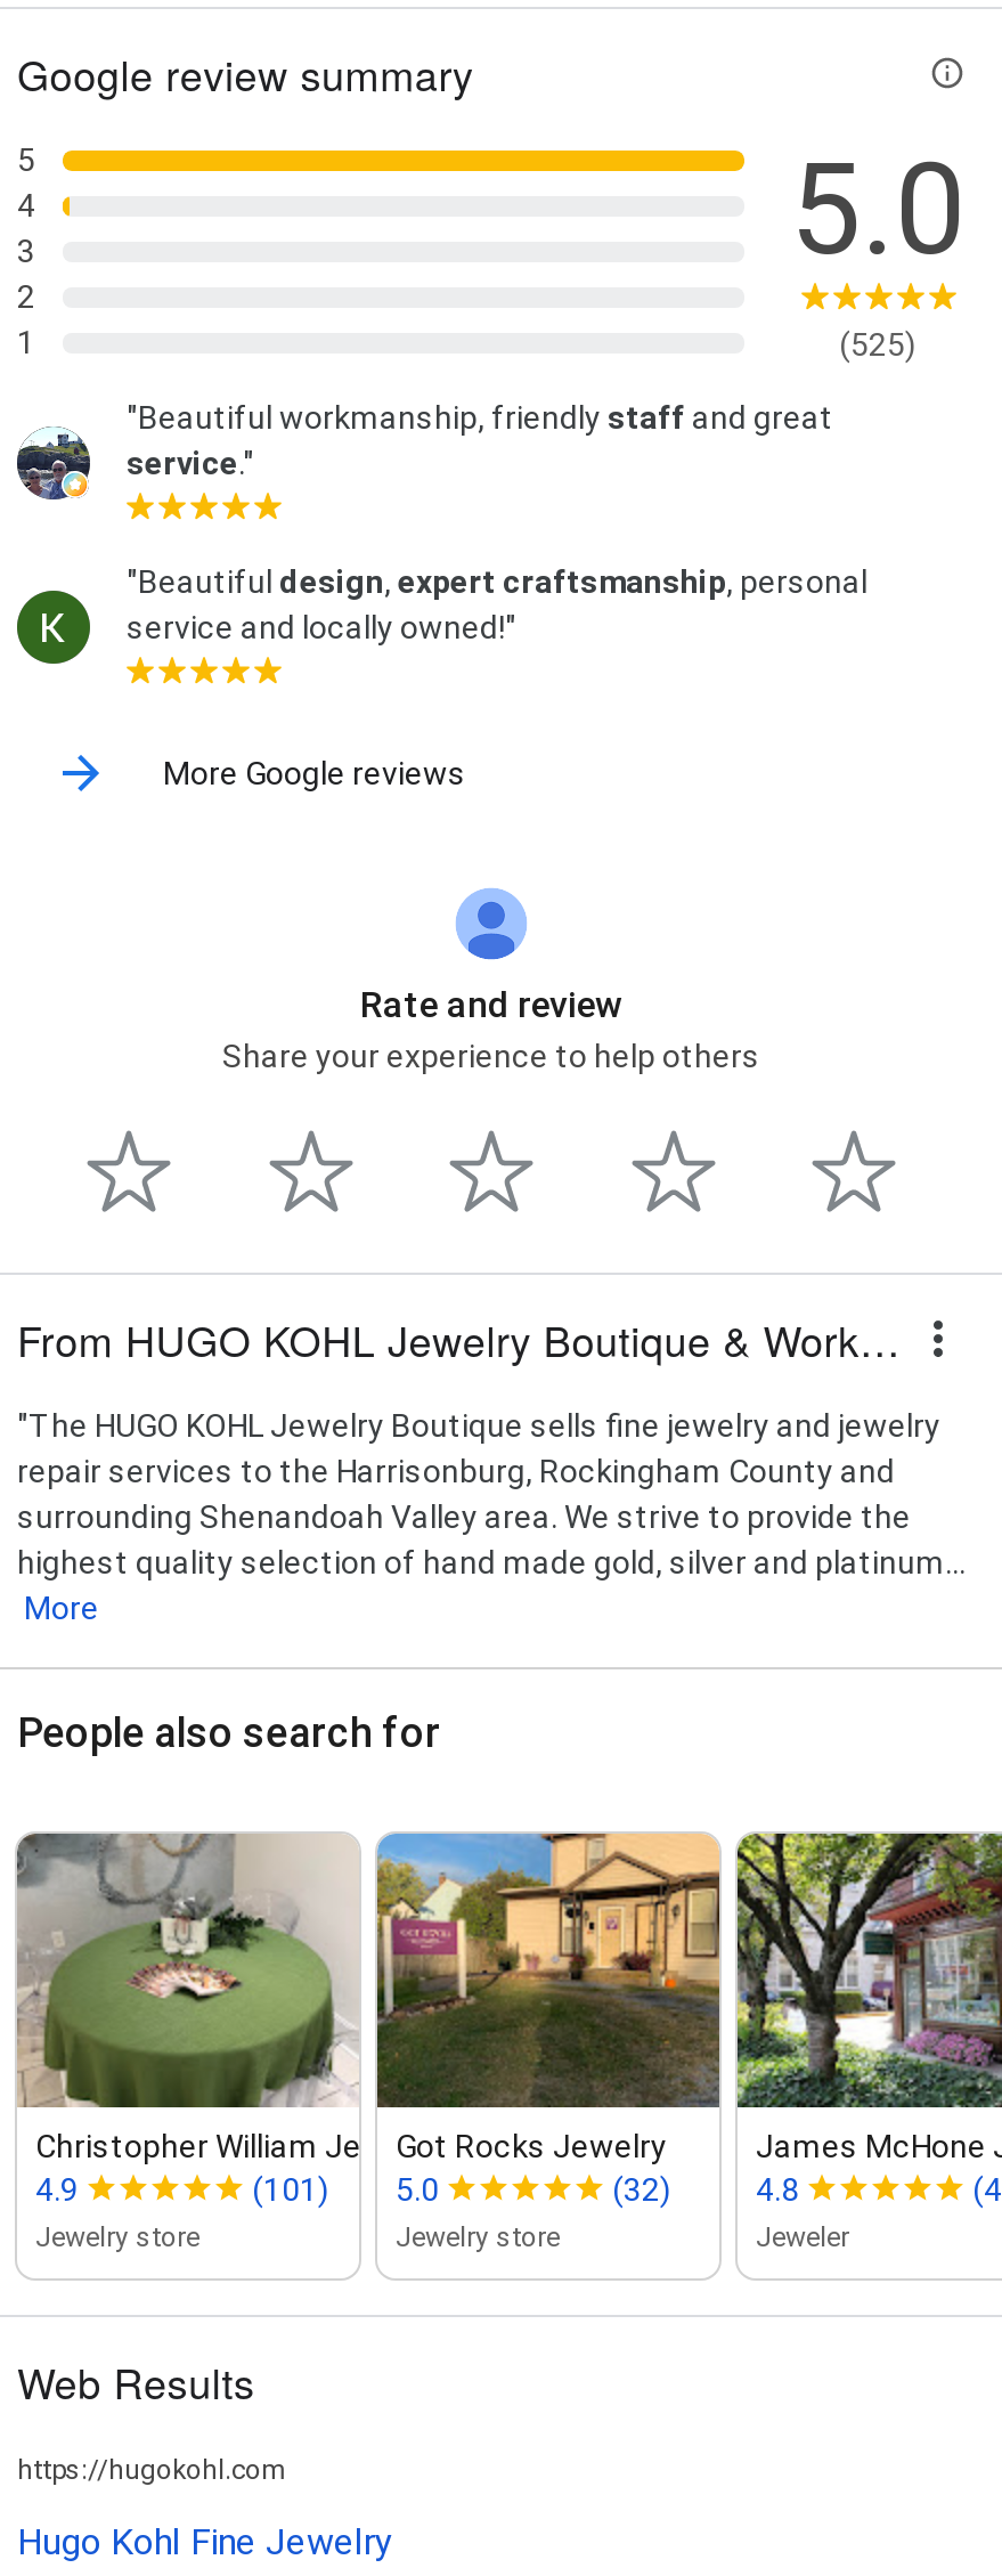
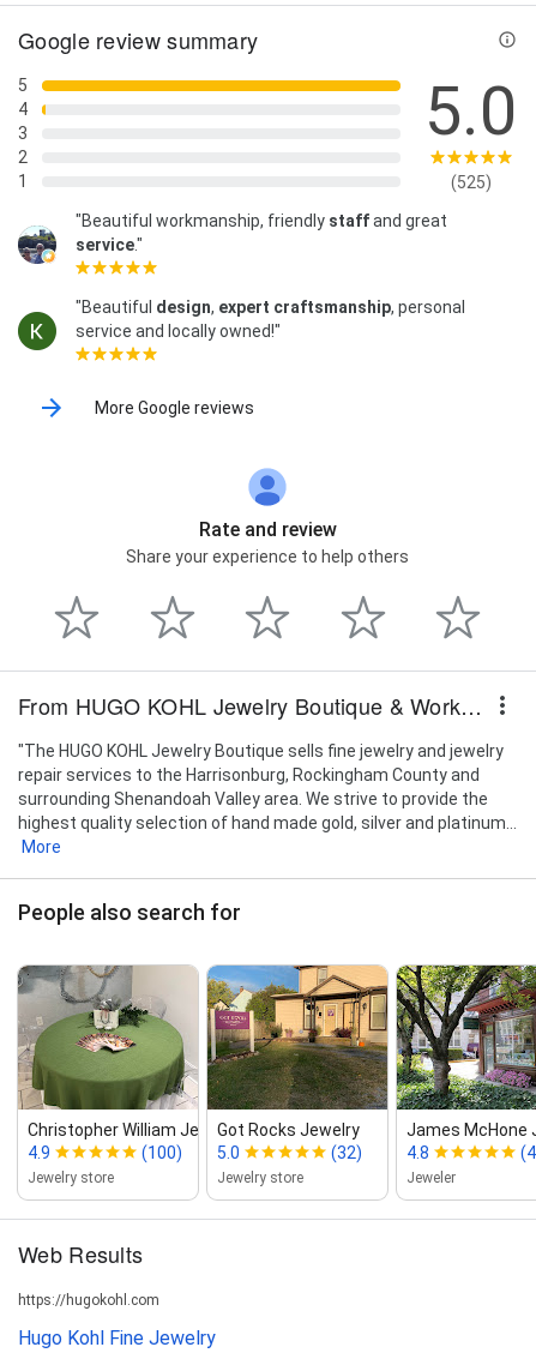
- (101) 5.0
+ (100) 5.0
